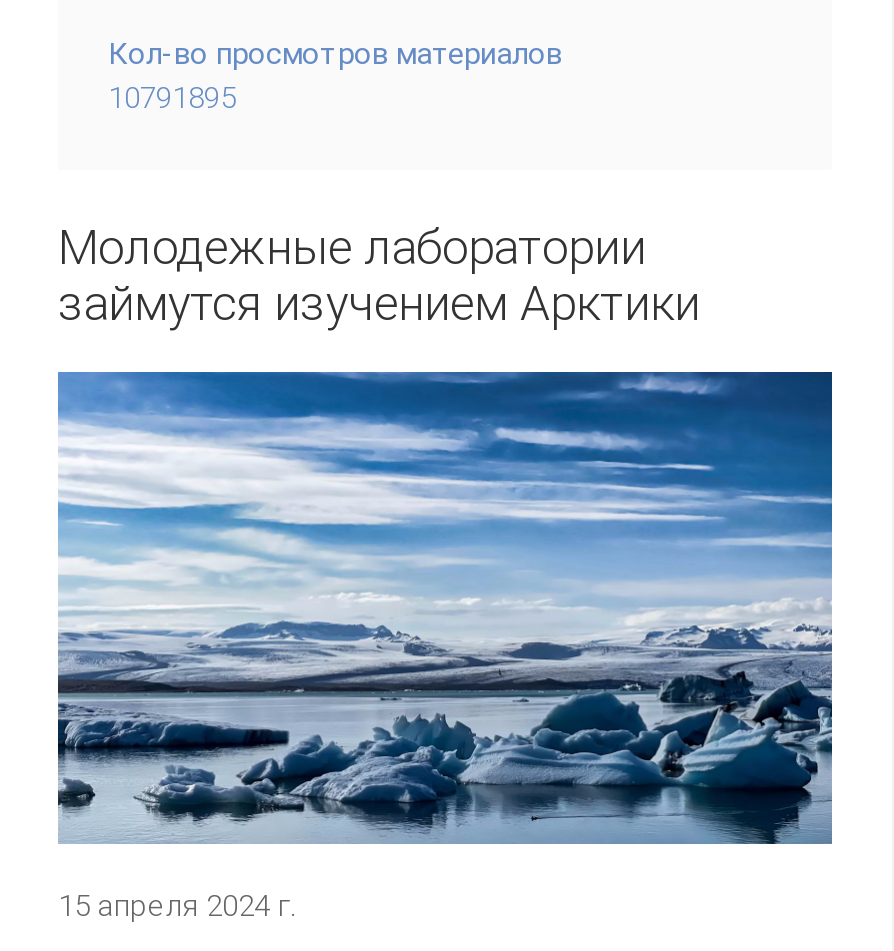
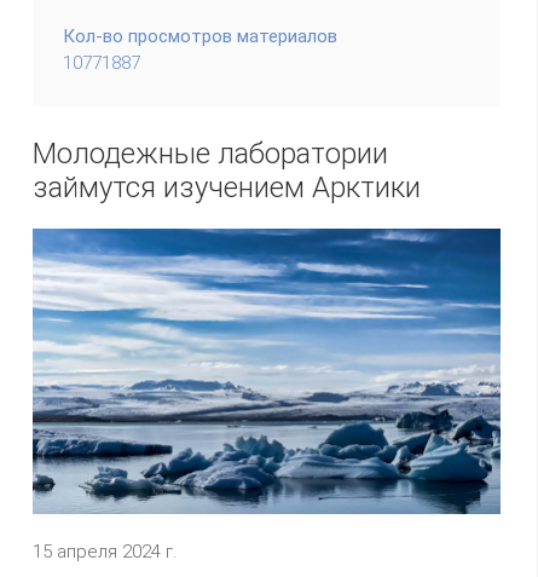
- 10791895
+ 10771887
